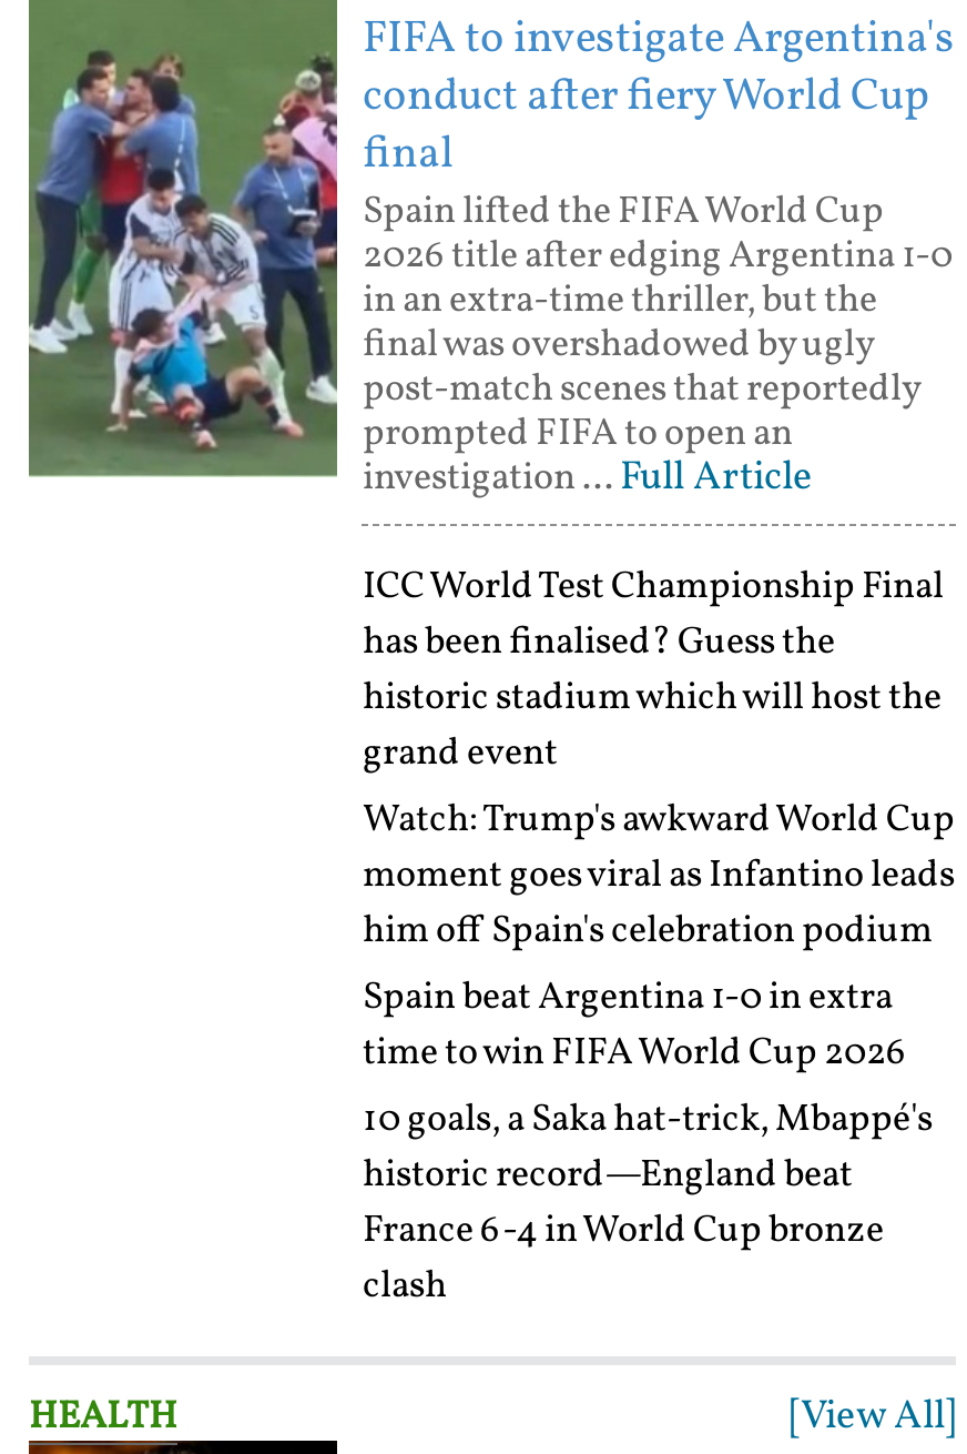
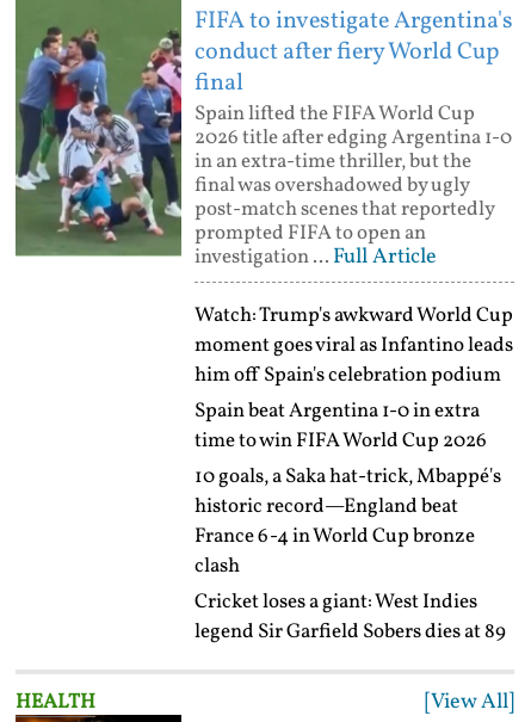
- ICC World Test Championship Final
- has been finalised? Guess the
- historic stadium which will host the
- grand event

moved up: Watch: Trump's awkward World Cup | moment goes viral as Infantino leads | him off Spain's celebration podium | ... | France 6-4 in World Cup bronze | clash

+ Cricket loses a giant: West Indies
+ legend Sir Garfield Sobers dies at 89
